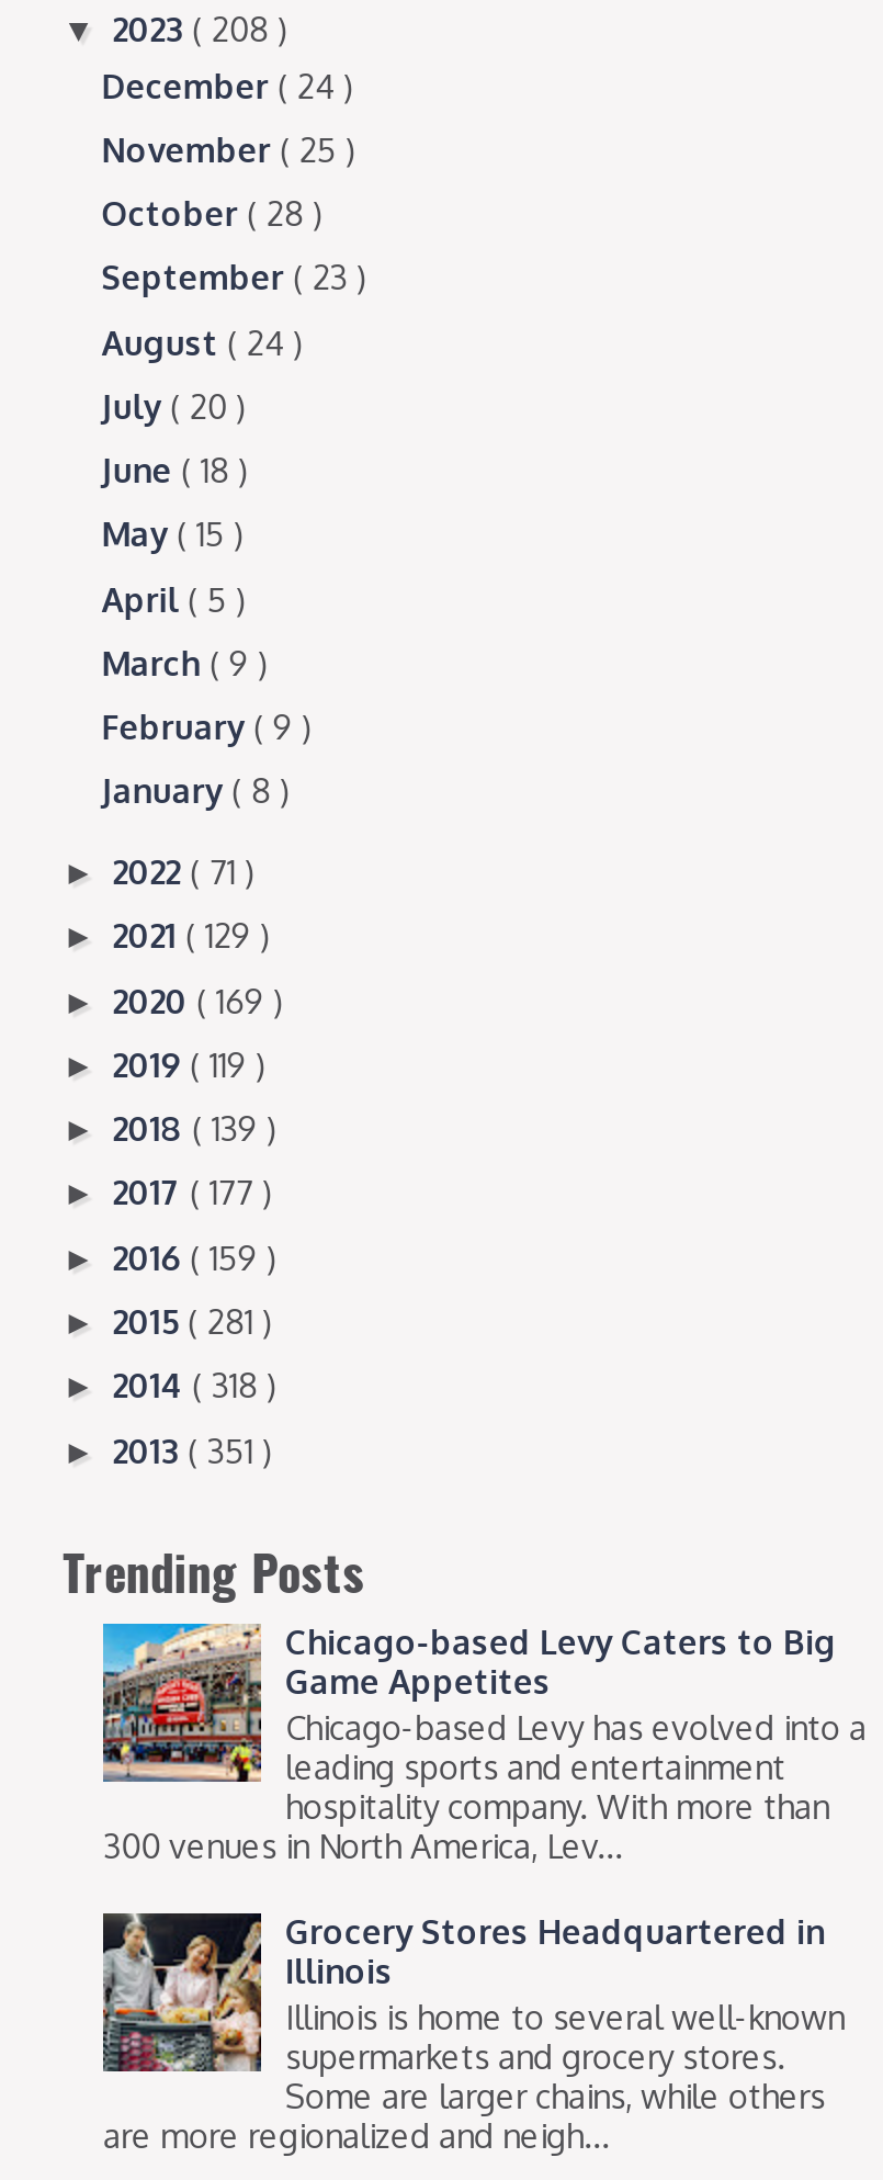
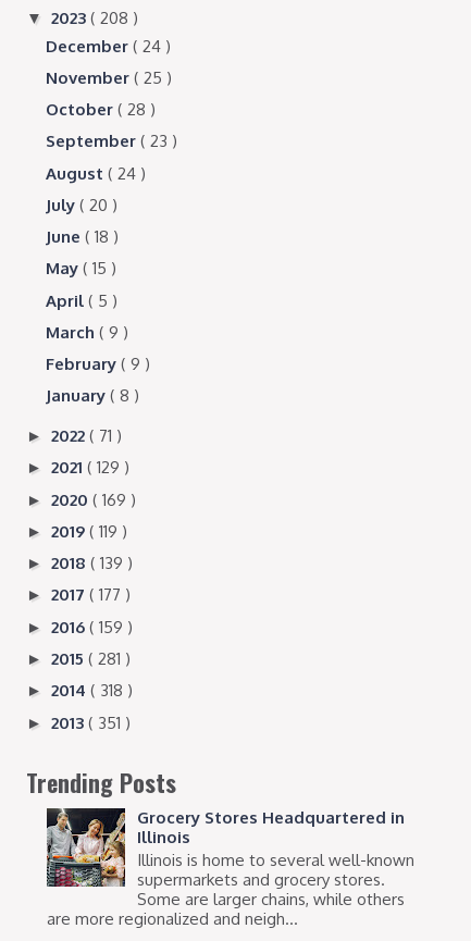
- [image]
- Chicago-based Levy Caters to Big
- Game Appetites
- Chicago-based Levy has evolved into a
- leading sports and entertainment
- hospitality company. With more than
- 300 venues in North America, Lev...
